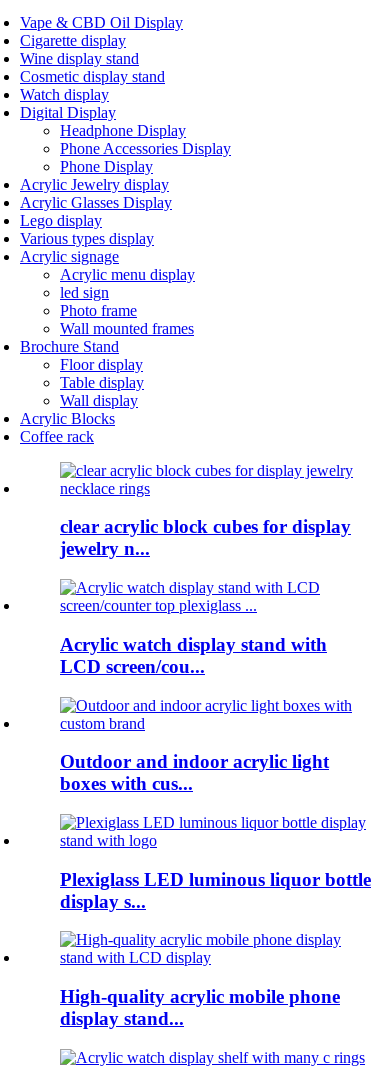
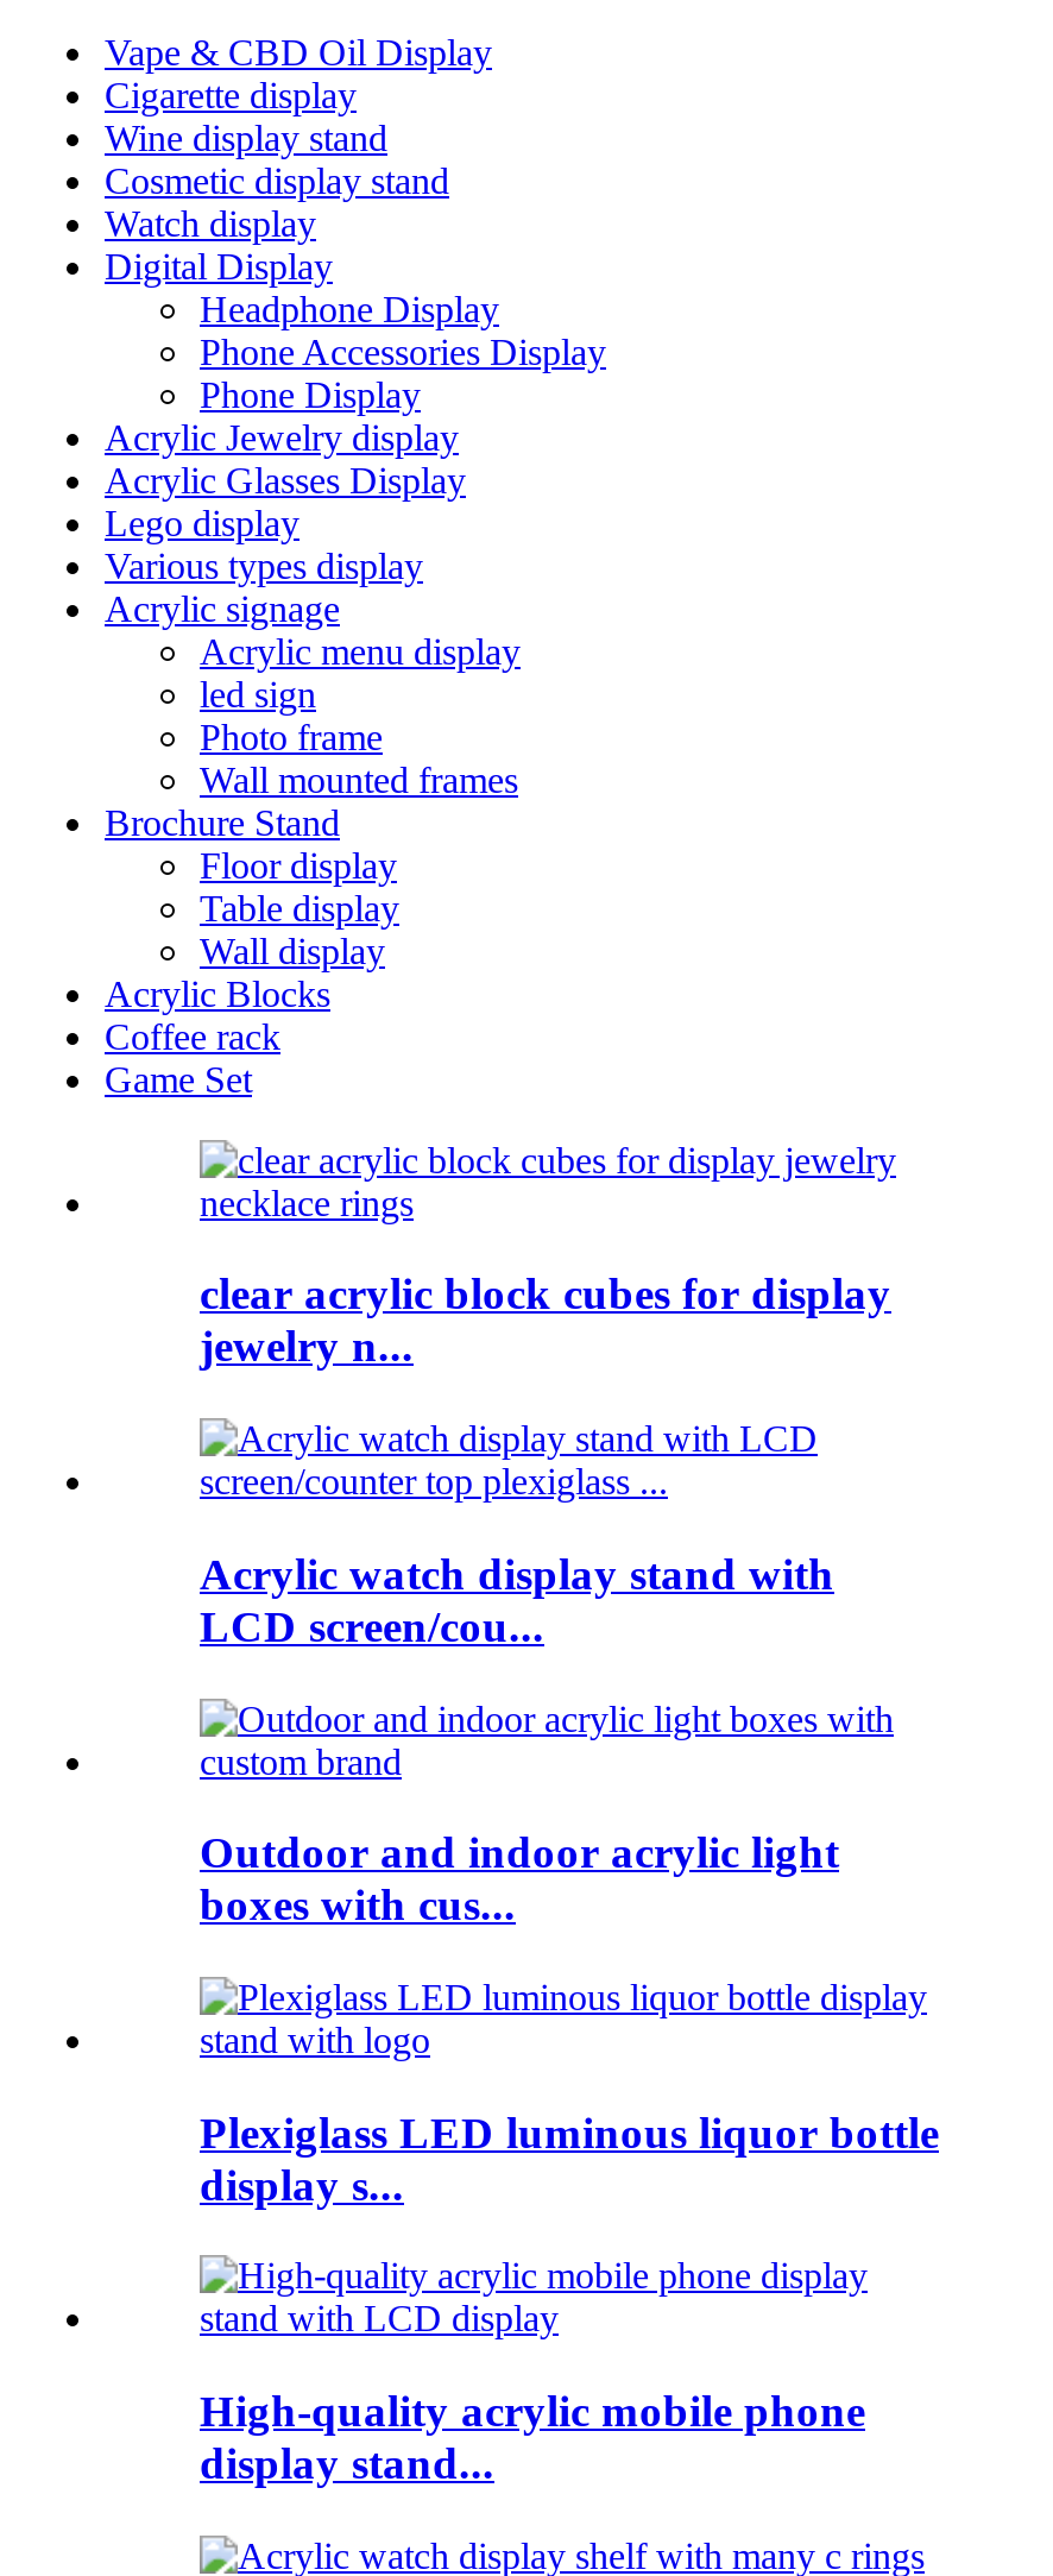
+ Game Set
